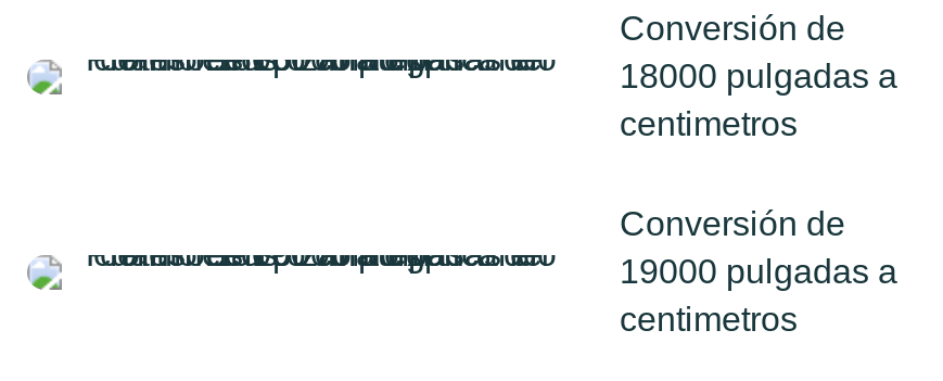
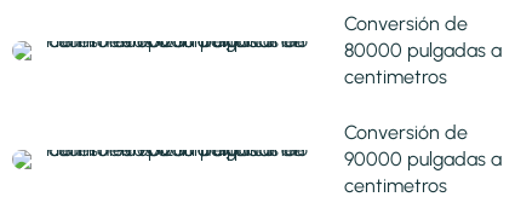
- 18000 pulgadas a
+ 80000 pulgadas a

- 19000 pulgadas a
+ 90000 pulgadas a
